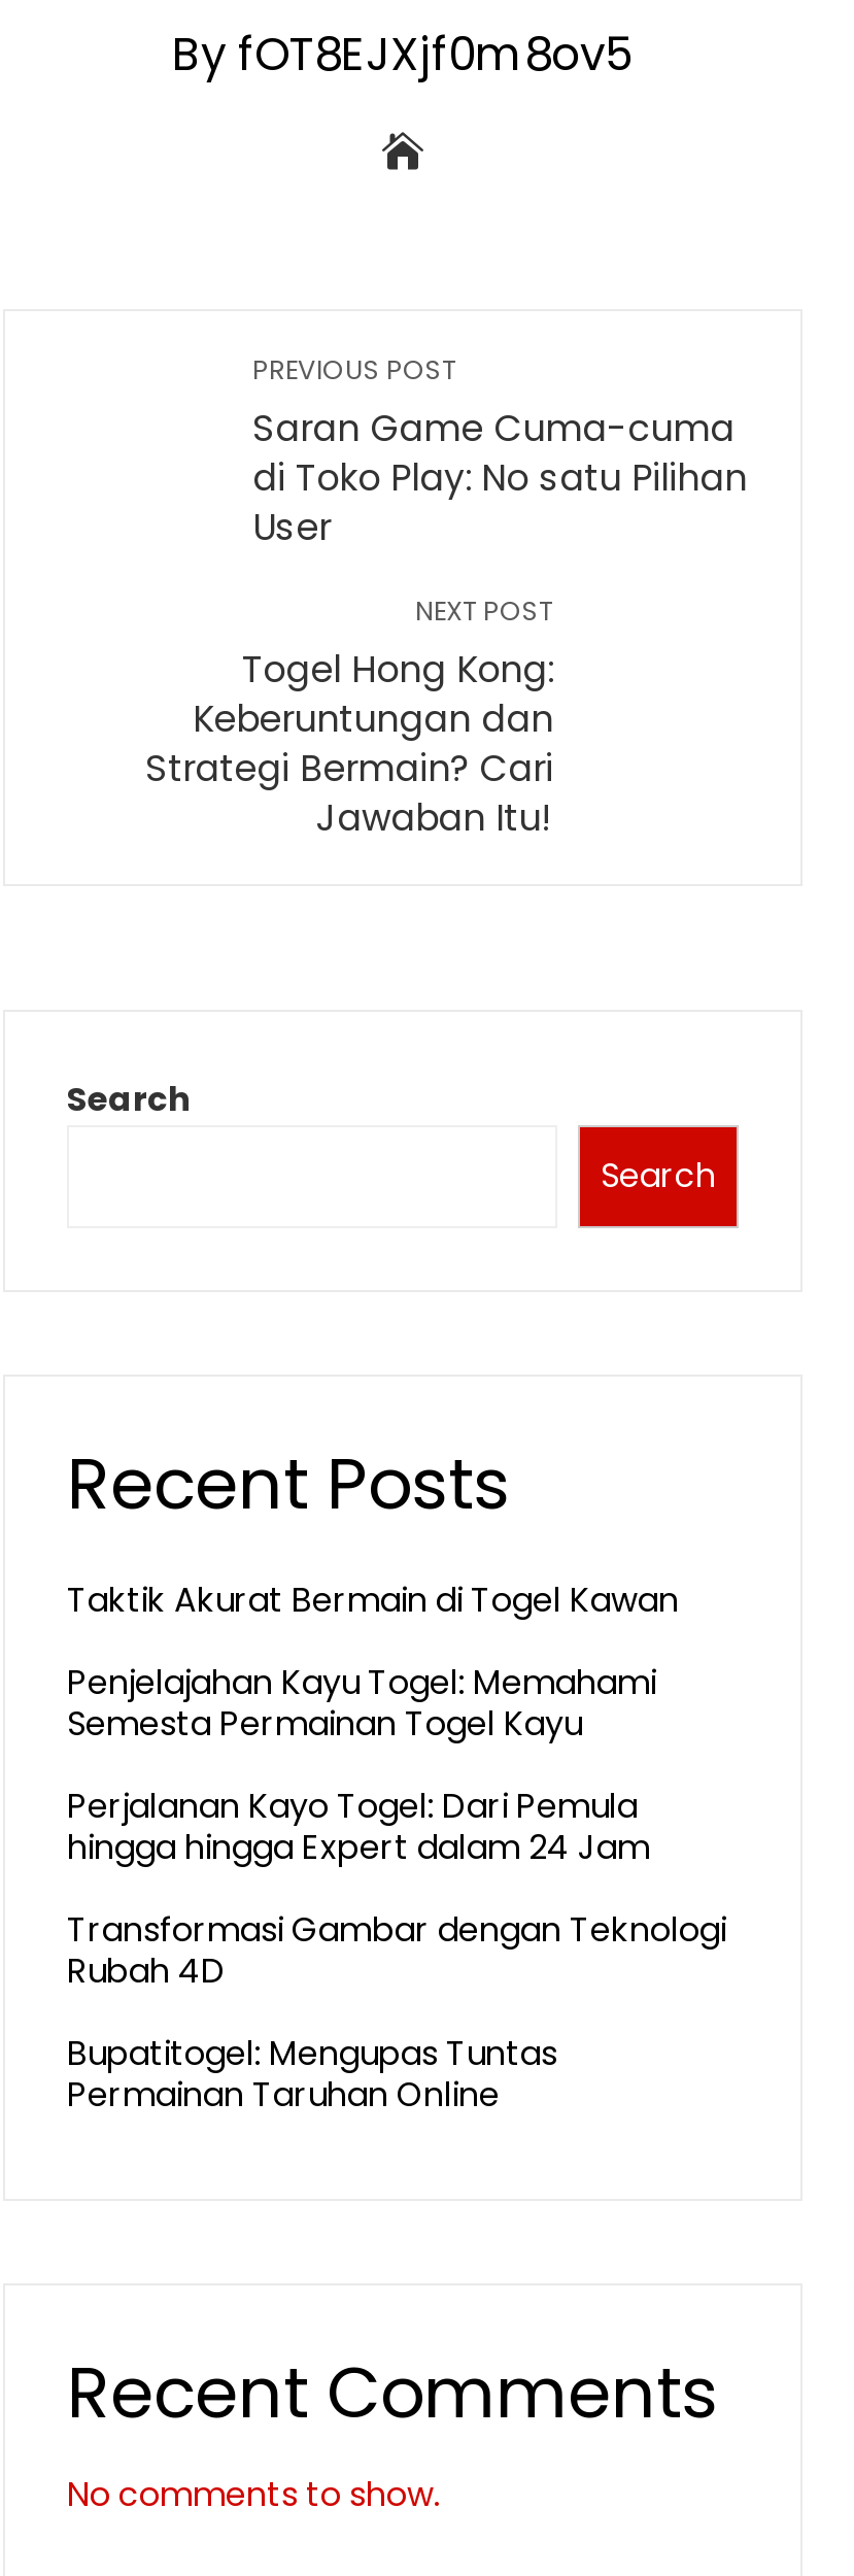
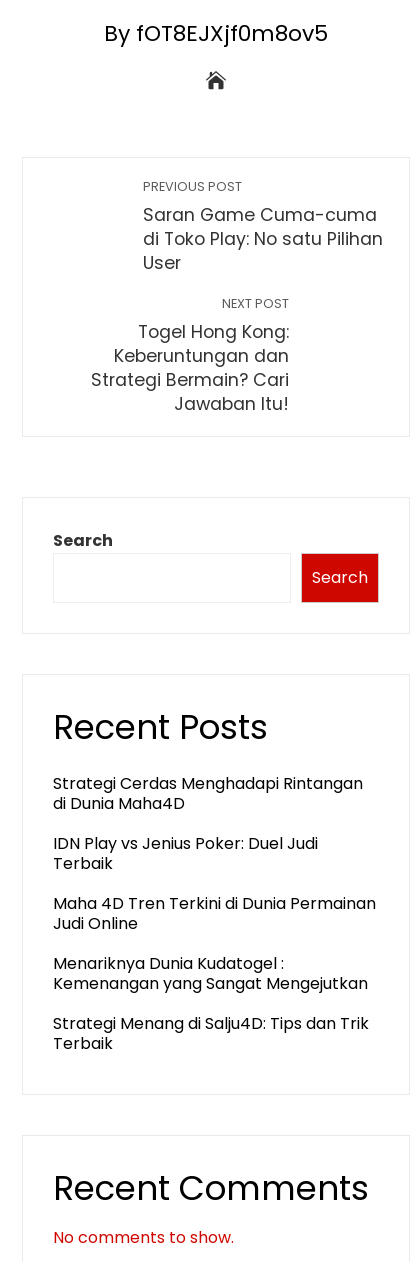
- Taktik Akurat Bermain di Togel Kawan
+ Strategi Cerdas Menghadapi Rintangan
+ di Dunia Maha4D

- Penjelajahan Kayu Togel: Memahami
- Semesta Permainan Togel Kayu
+ IDN Play vs Jenius Poker: Duel Judi
+ Terbaik

- Perjalanan Kayo Togel: Dari Pemula
- hingga hingga Expert dalam 24 Jam
+ Maha 4D Tren Terkini di Dunia Permainan
+ Judi Online

- Transformasi Gambar dengan Teknologi
- Rubah 4D
+ Menariknya Dunia Kudatogel :
+ Kemenangan yang Sangat Mengejutkan

- Bupatitogel: Mengupas Tuntas
- Permainan Taruhan Online
+ Strategi Menang di Salju4D: Tips dan Trik
+ Terbaik
